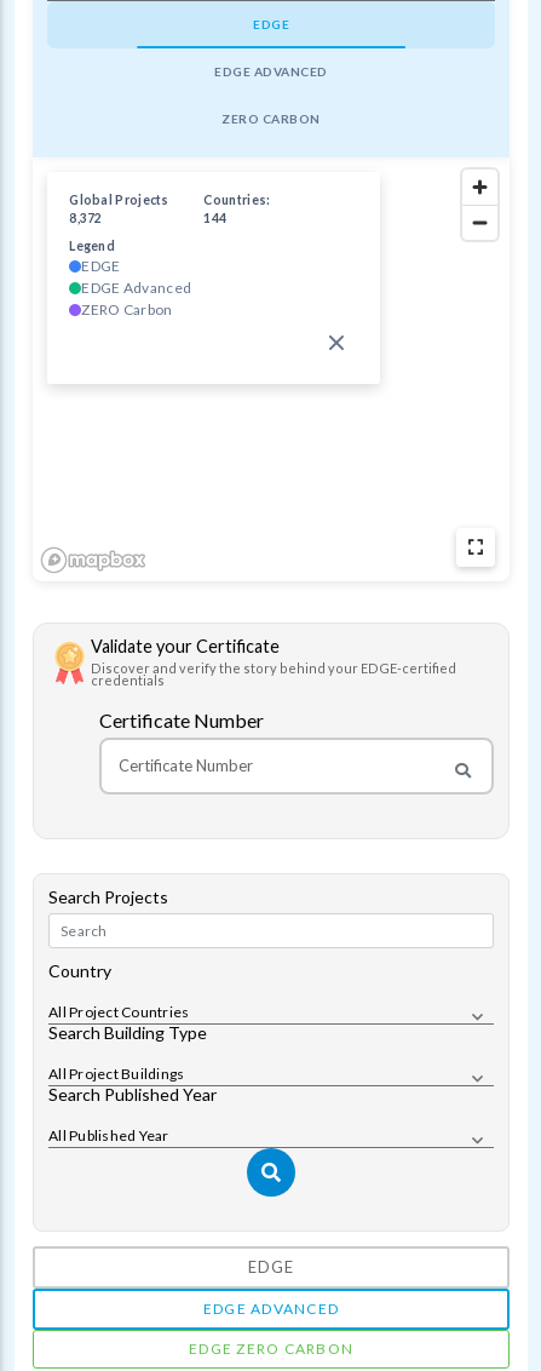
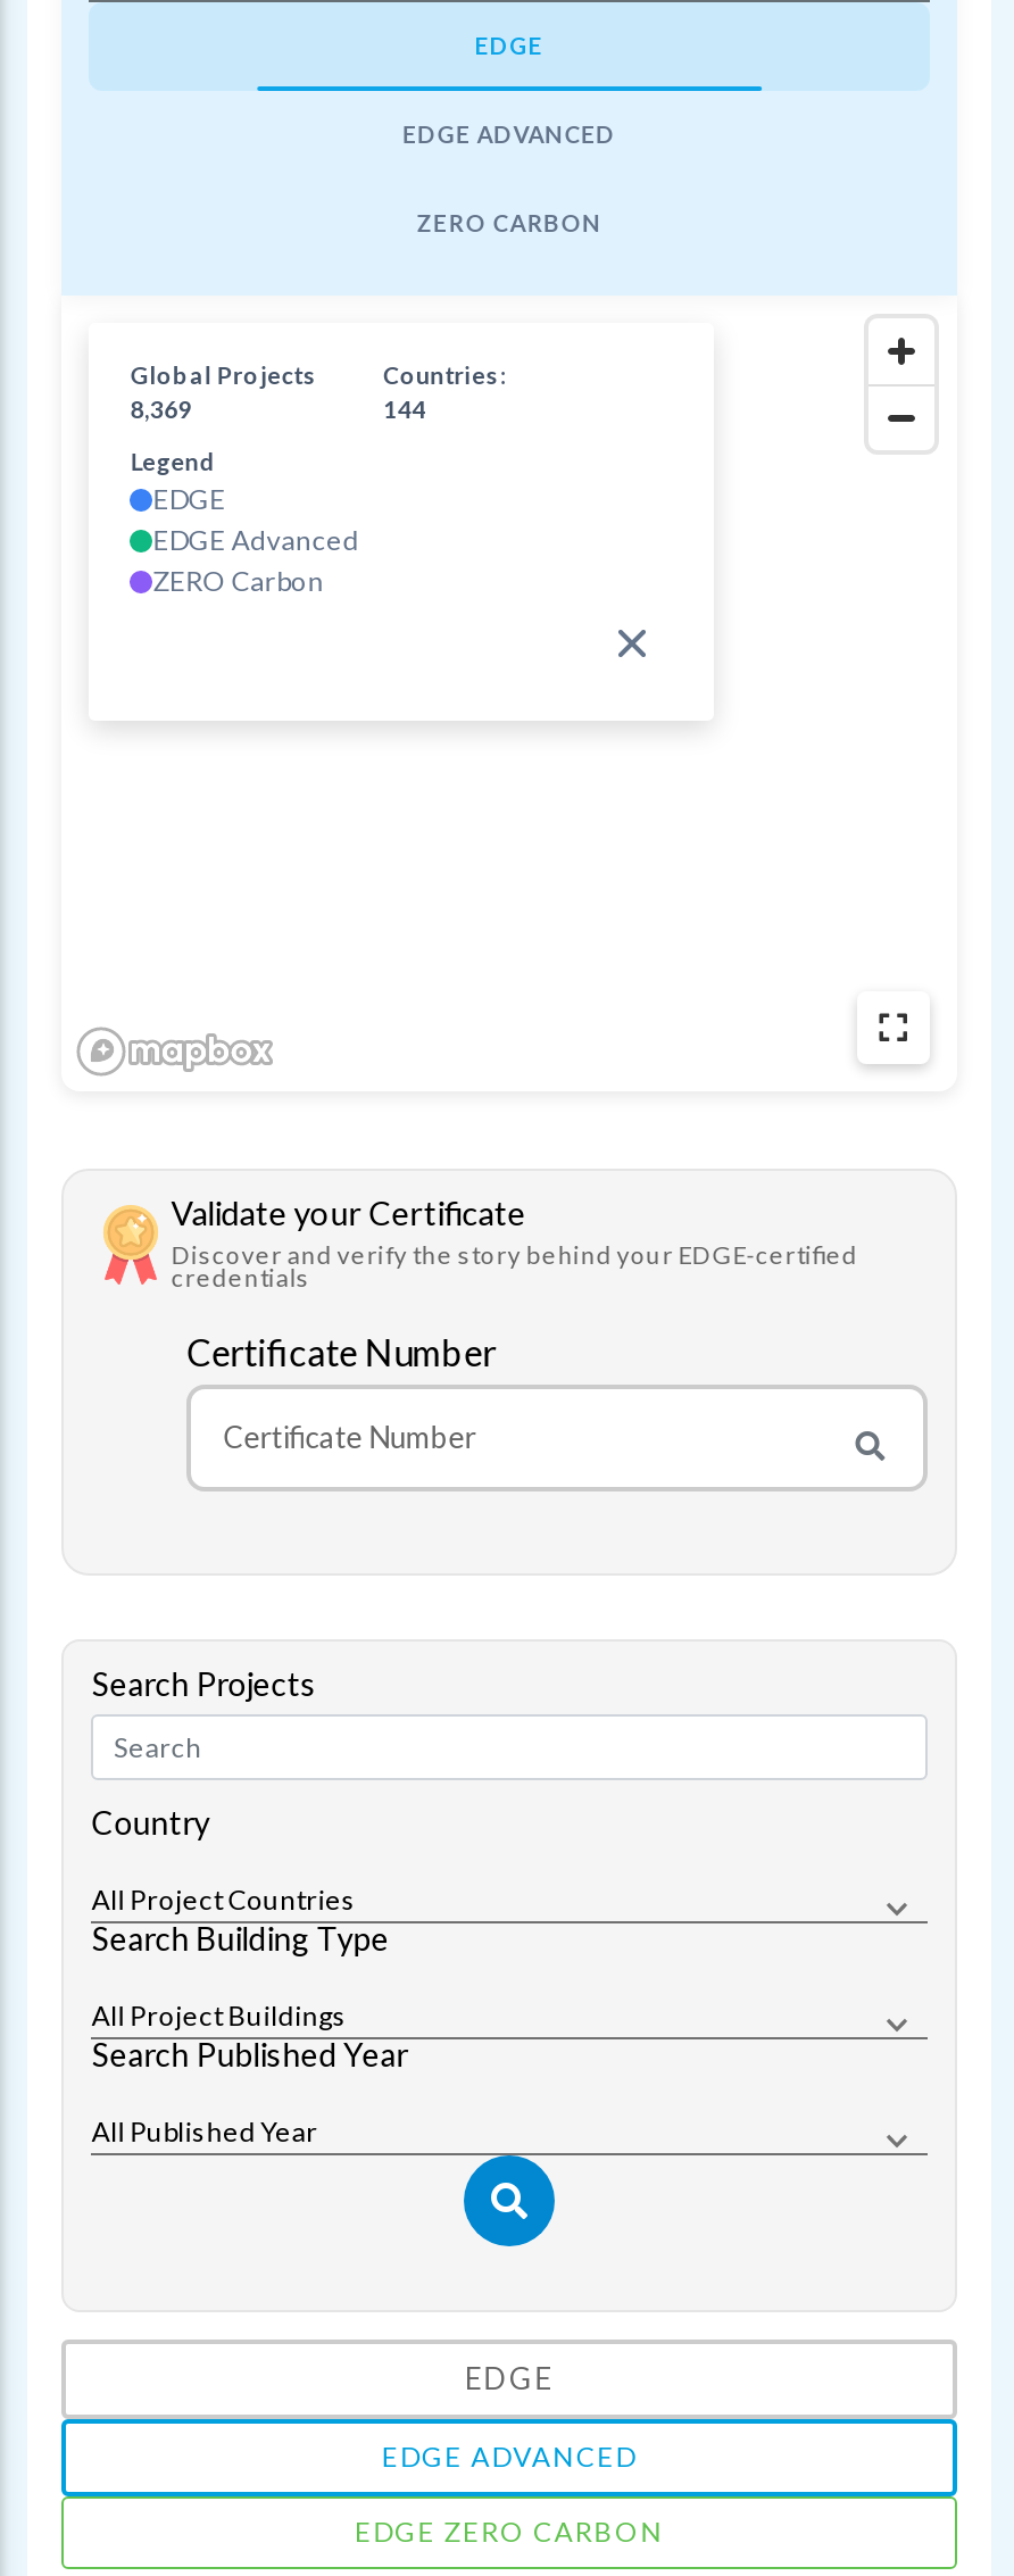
- 8,372
+ 8,369
